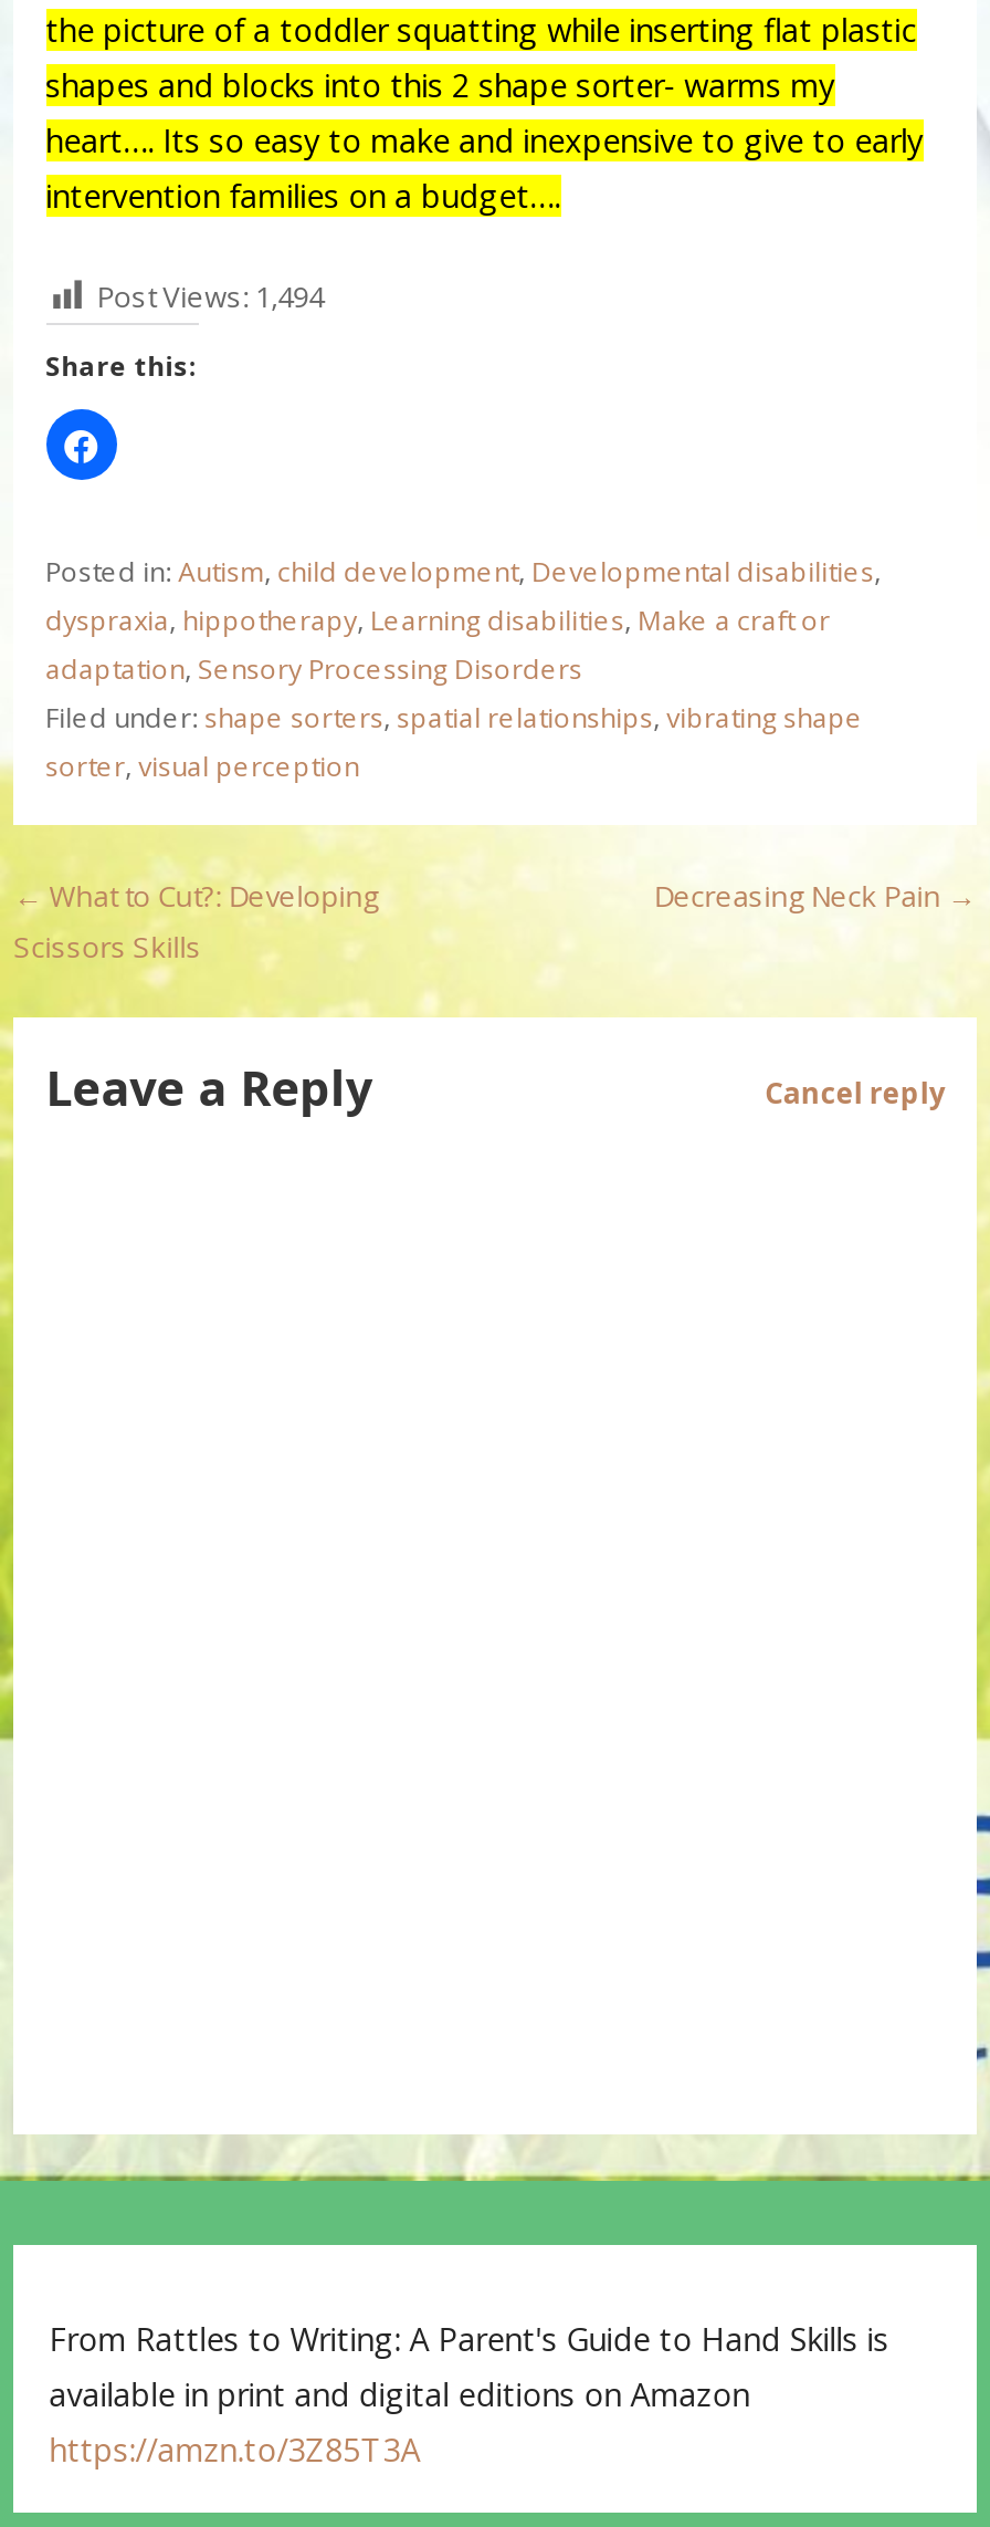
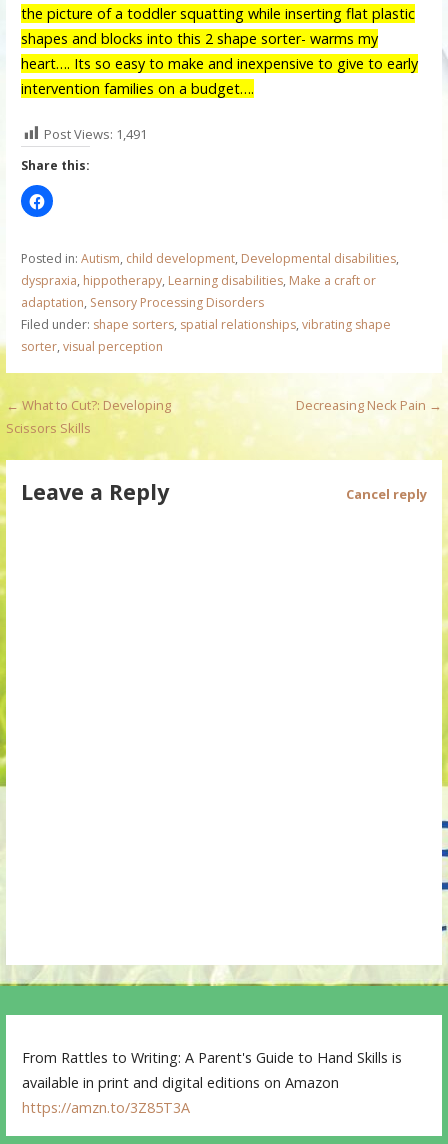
- Post Views: 1,494
+ Post Views: 1,491
